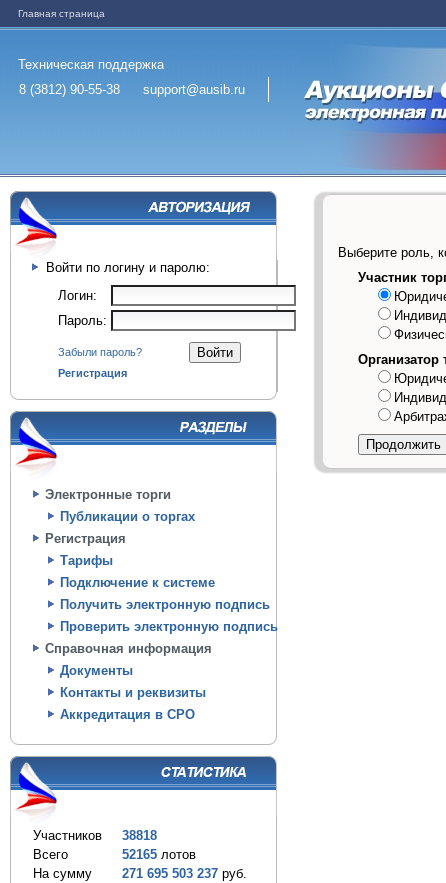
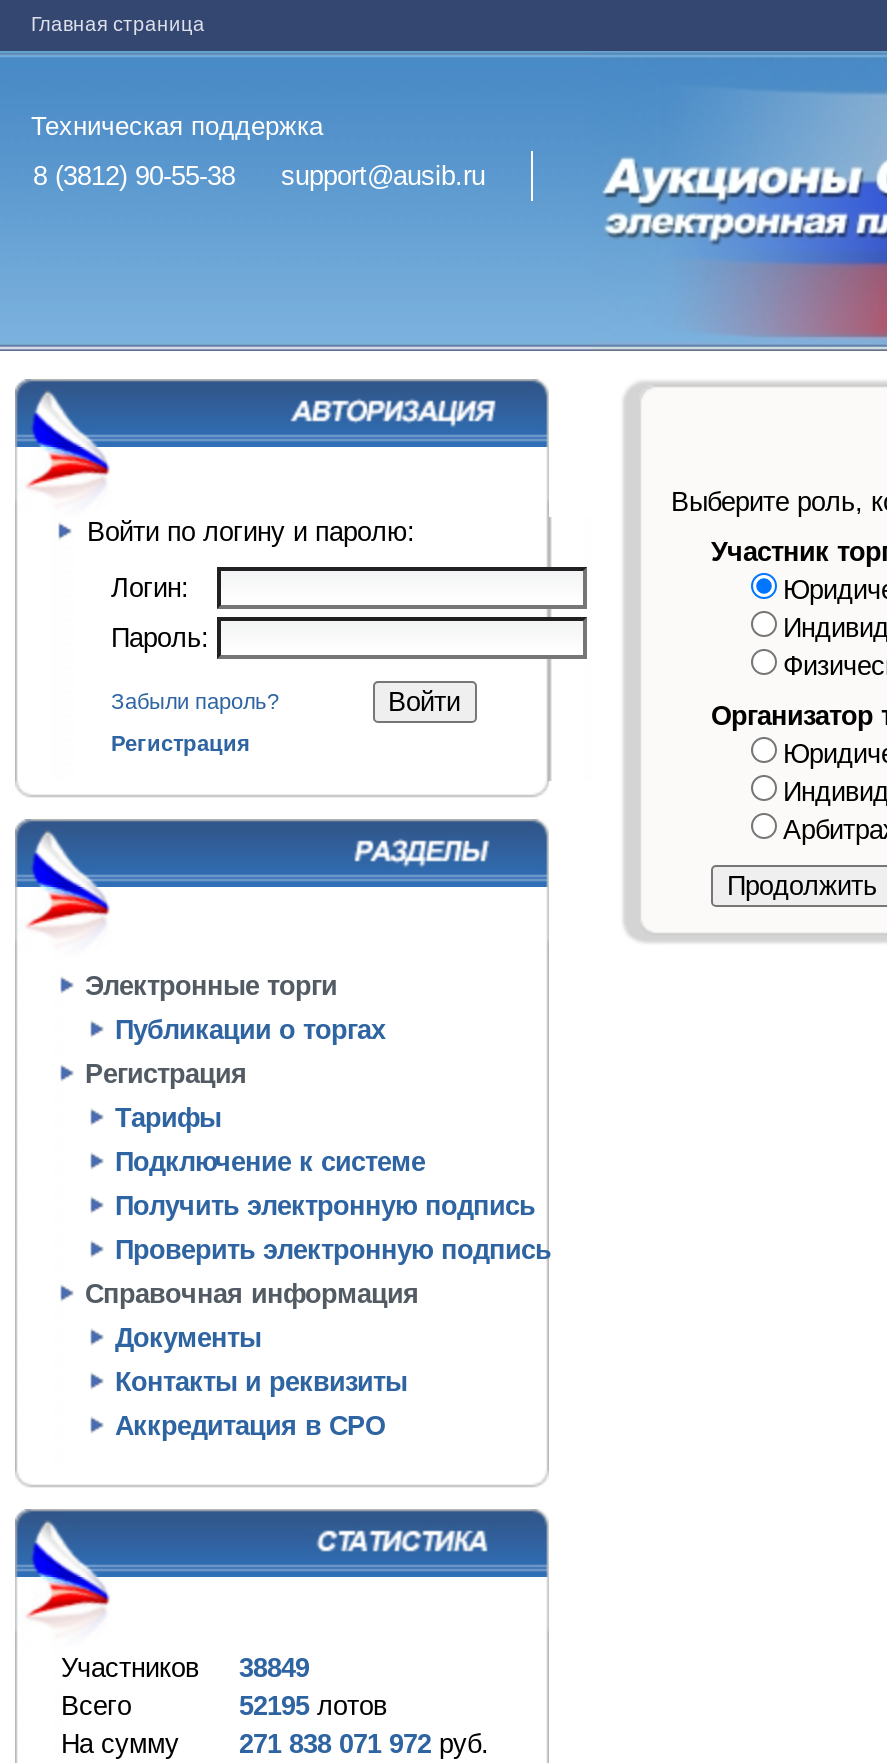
- Участников 38818
+ Участников 38849

- 52165 лотов
+ 52195 лотов

- На сумму 271 695 503 237 руб.
+ На сумму 271 838 071 972 руб.
